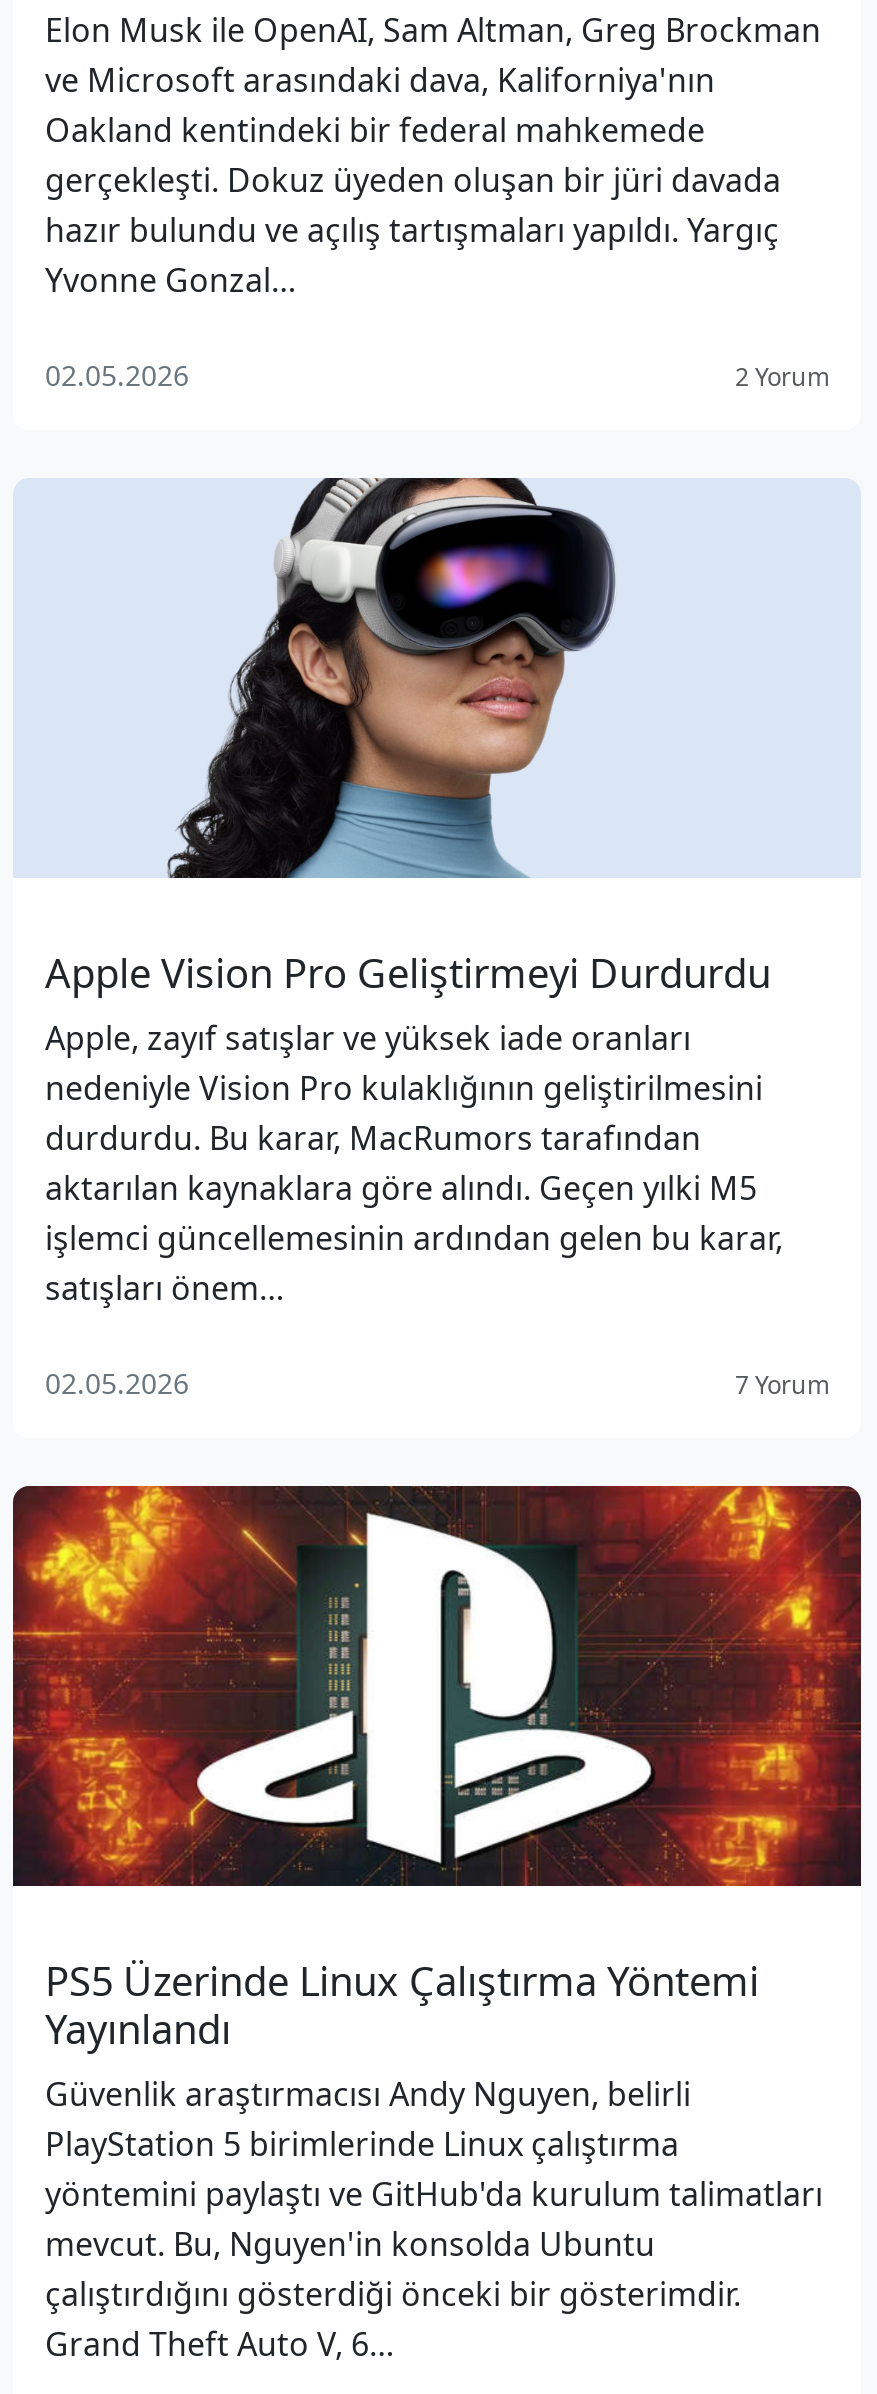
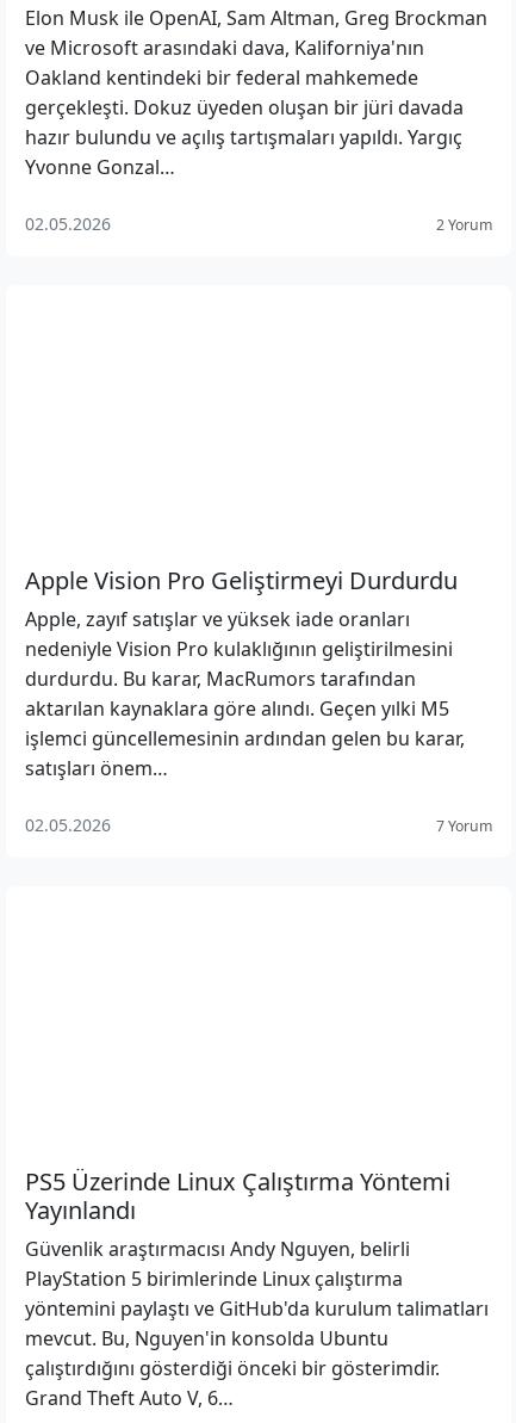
- [image]

- [image]
